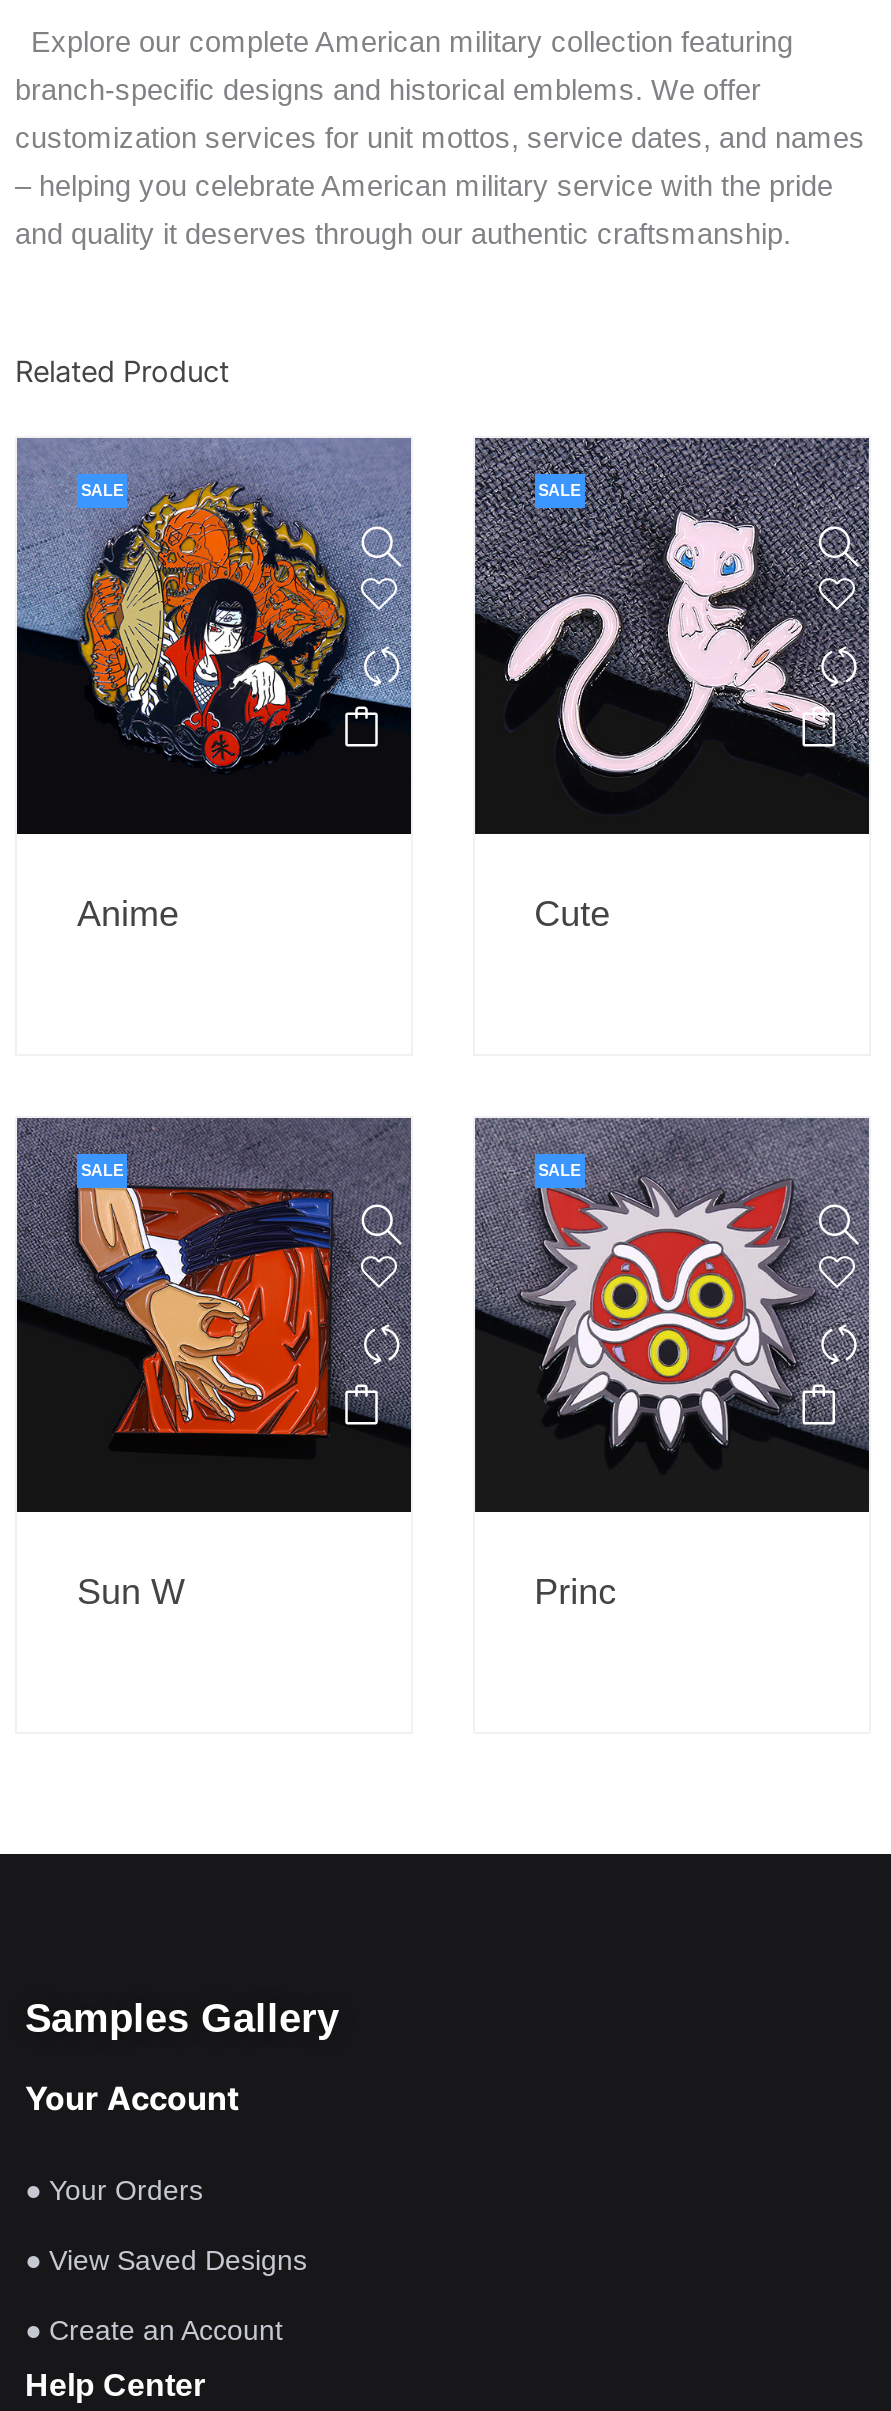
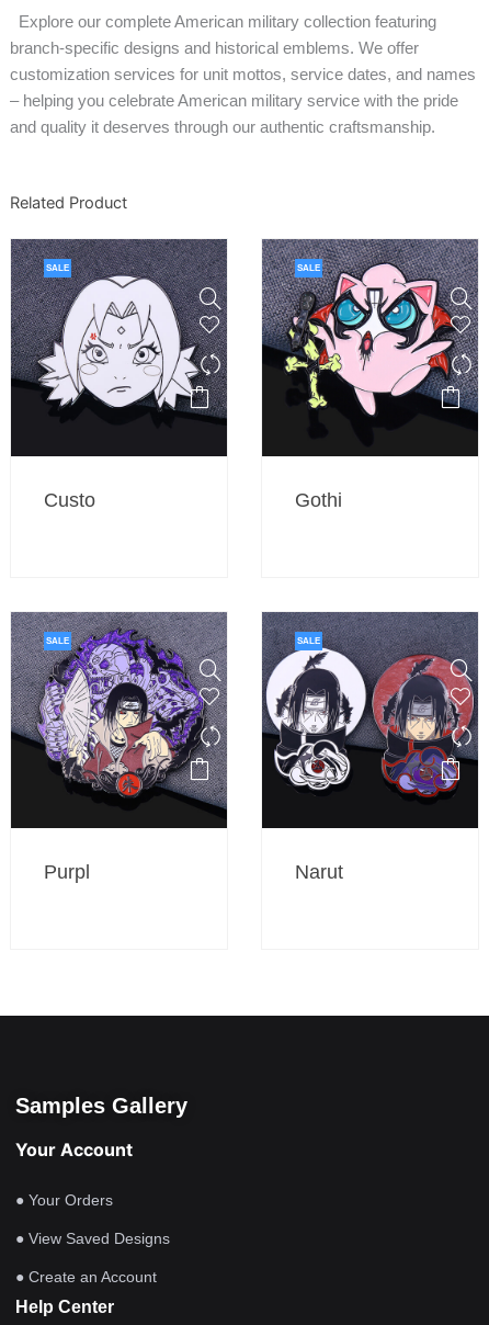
- [image]
+ [image]

- [image]
+ [image]

- Anime
+ Custo

- Cute
+ Gothi

- [image]
+ [image]

- [image]
+ [image]

- Sun W
+ Purpl

- Princ
+ Narut
